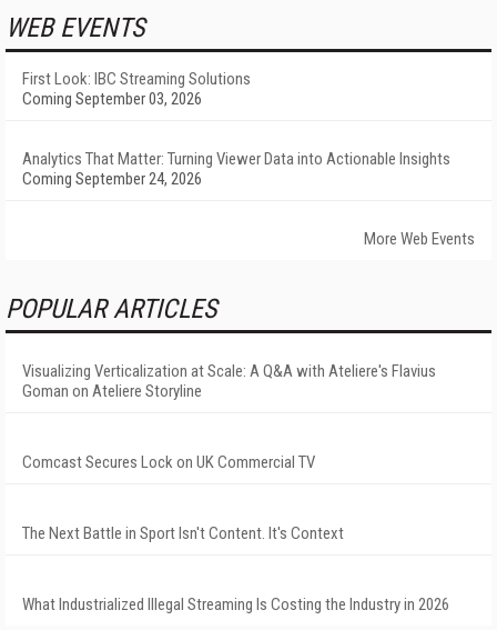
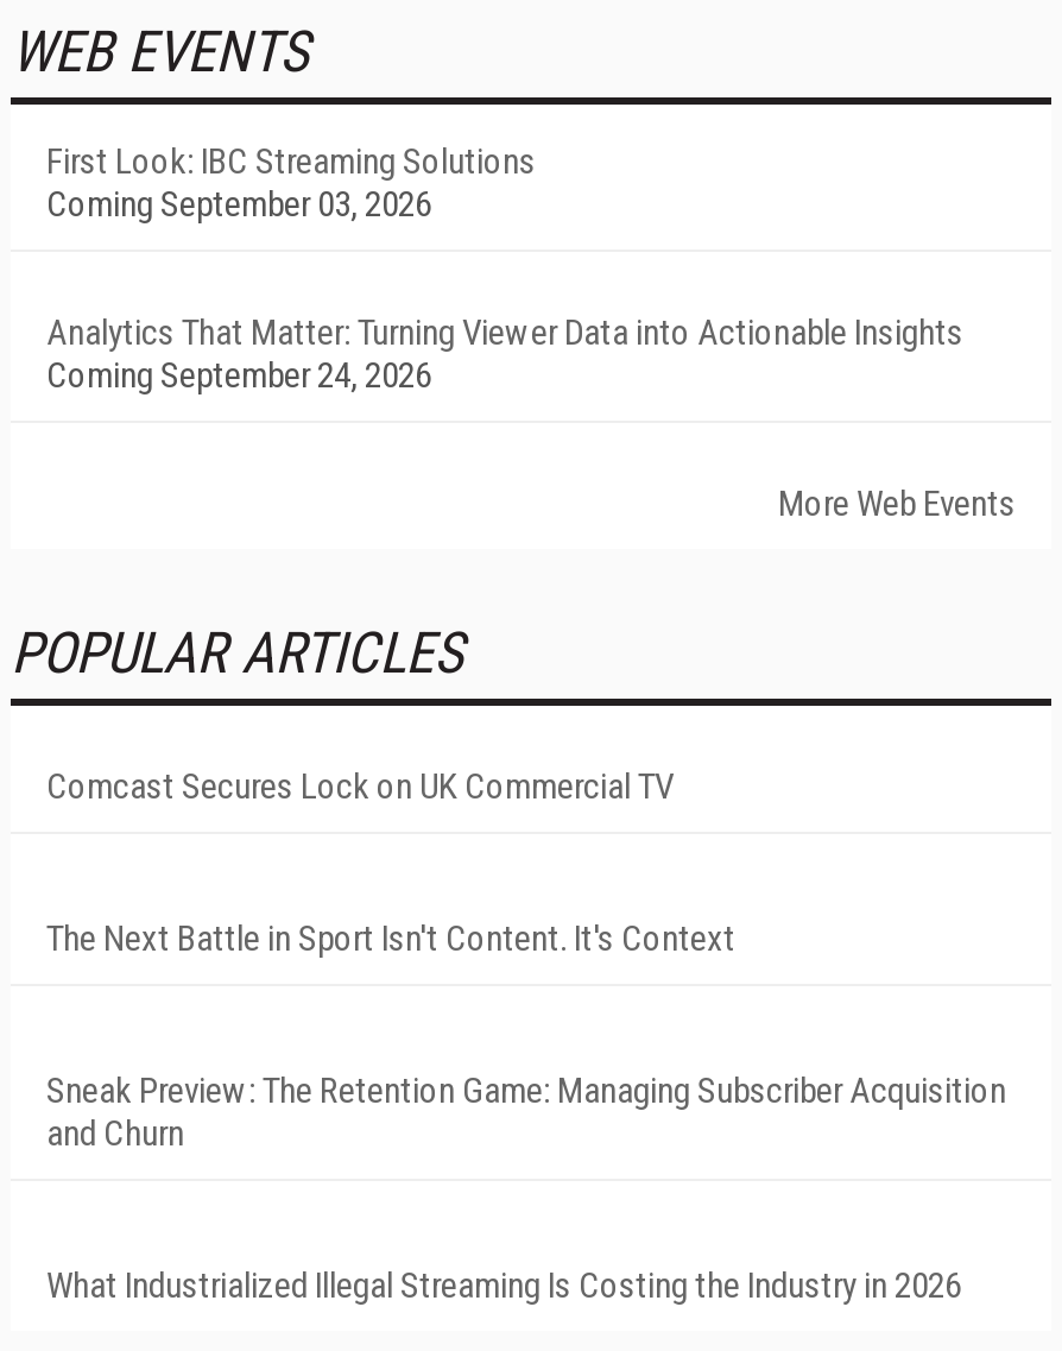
- Visualizing Verticalization at Scale: A Q&A with Ateliere's Flavius
- Goman on Ateliere Storyline

moved up: Comcast Secures Lock on UK Commercial TV | The Next Battle in Sport Isn't Content. It's Context

+ Sneak Preview: The Retention Game: Managing Subscriber Acquisition
+ and Churn
